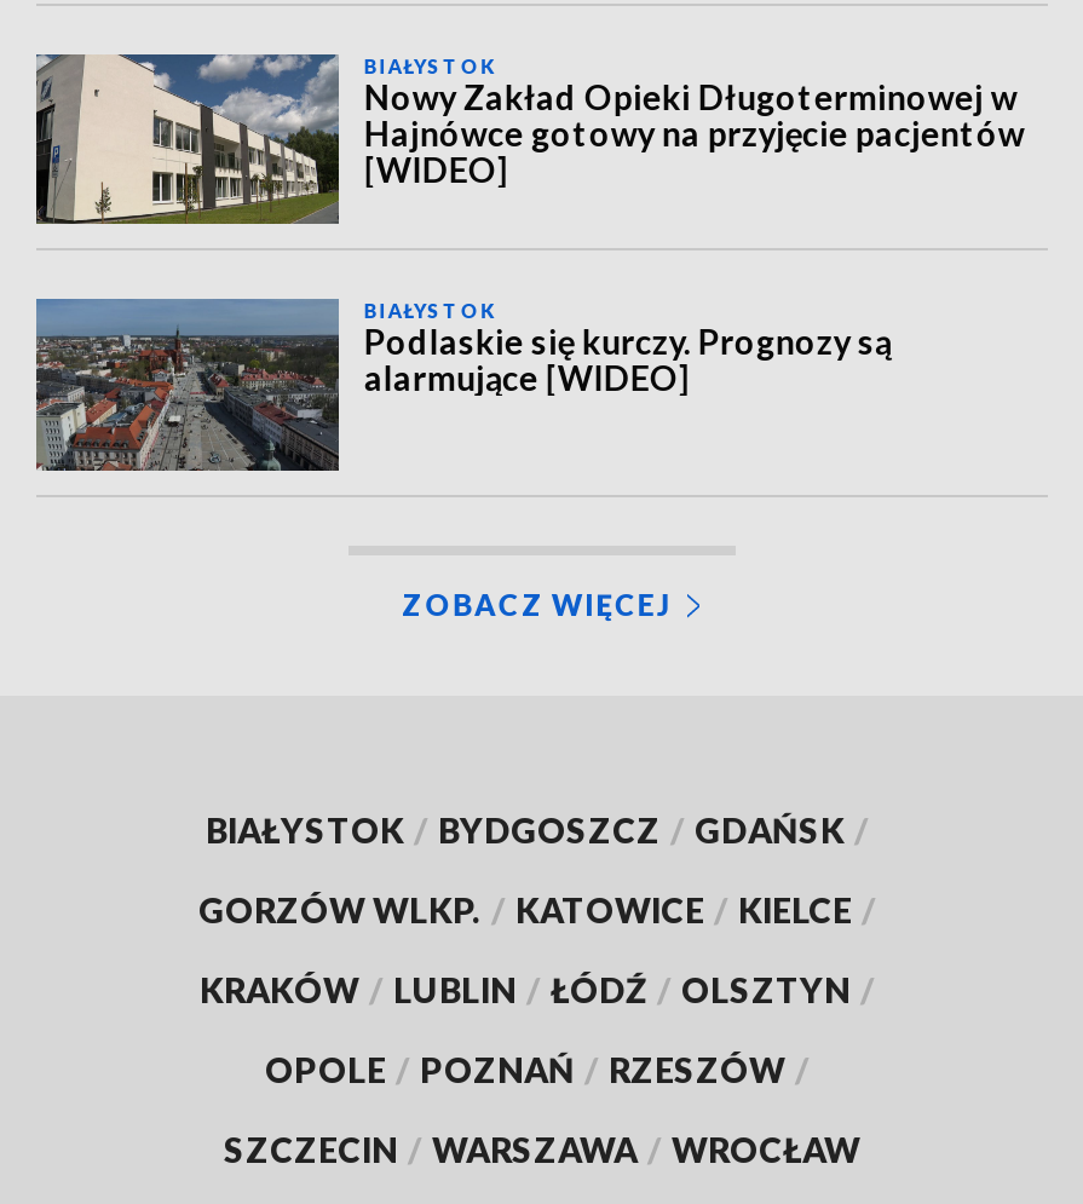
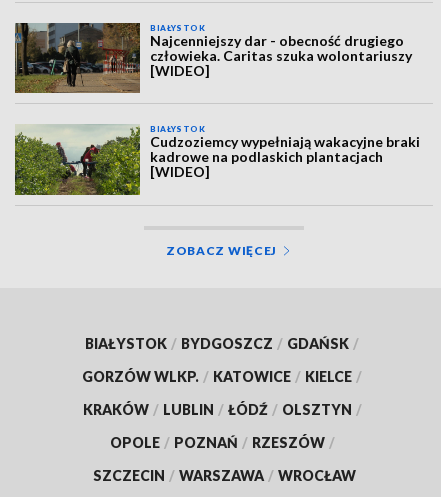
- [image]
- Nowy Zakład Opieki Długoterminowej w
- Hajnówce gotowy na przyjęcie pacjentów
+ [image]
+ Najcenniejszy dar - obecność drugiego
+ człowieka. Caritas szuka wolontariuszy

- [image]
- Podlaskie się kurczy. Prognozy są
- alarmujące [WIDEO]
+ [image]
+ Cudzoziemcy wypełniają wakacyjne braki
+ kadrowe na podlaskich plantacjach
+ [WIDEO]
